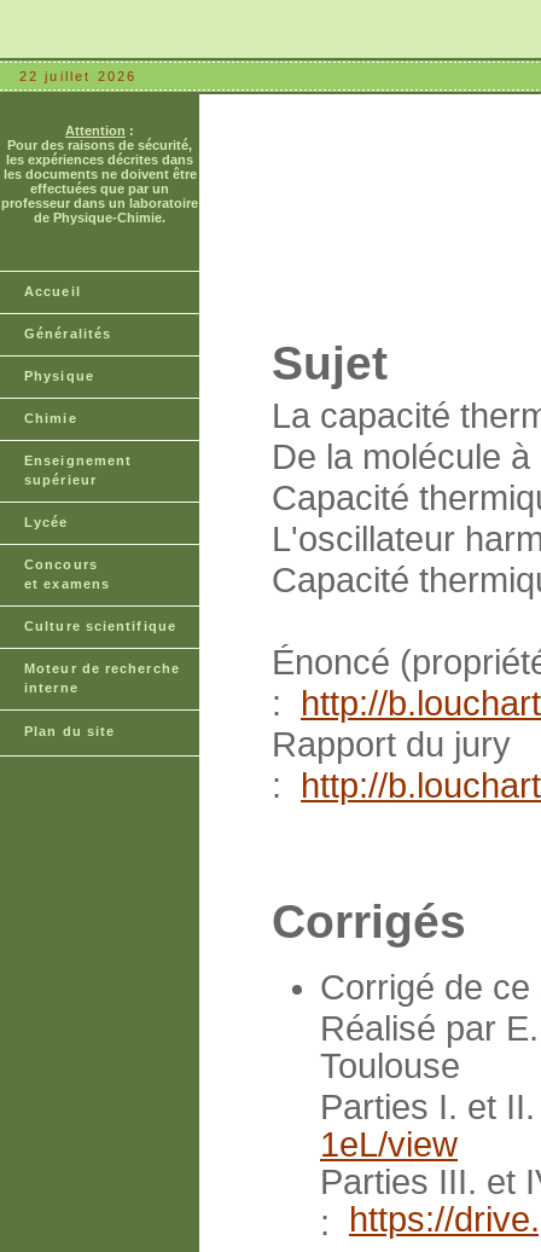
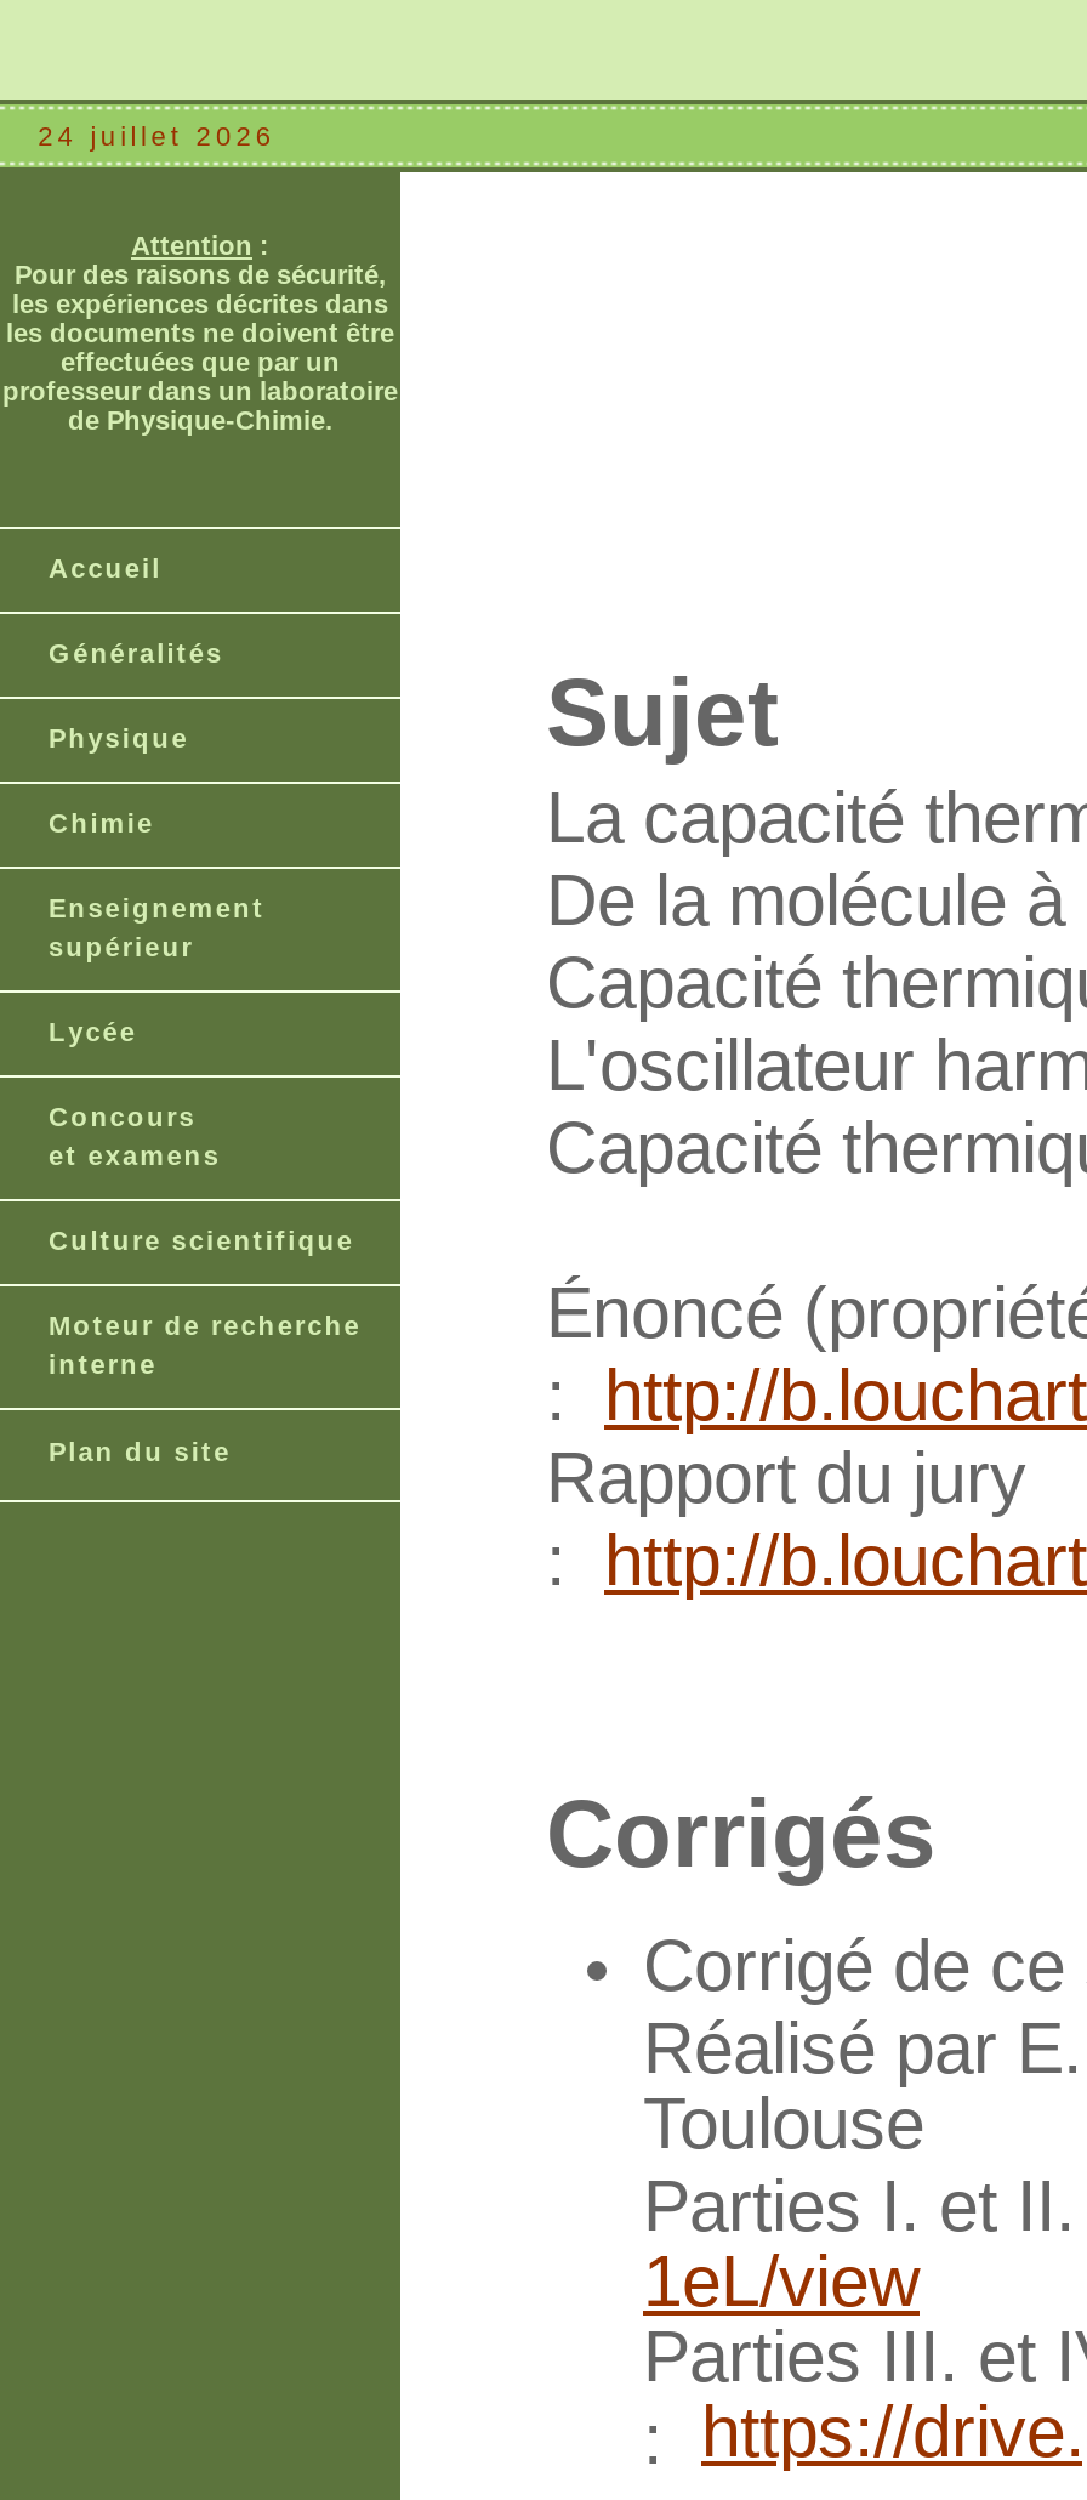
- 22 juillet 2026
+ 24 juillet 2026
